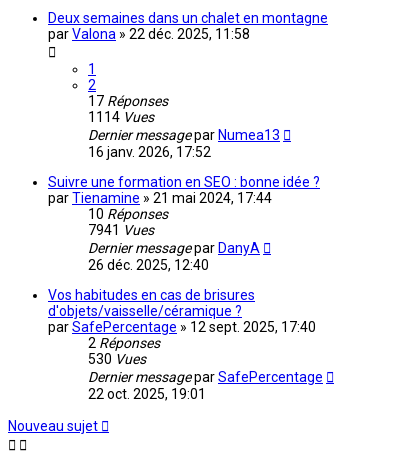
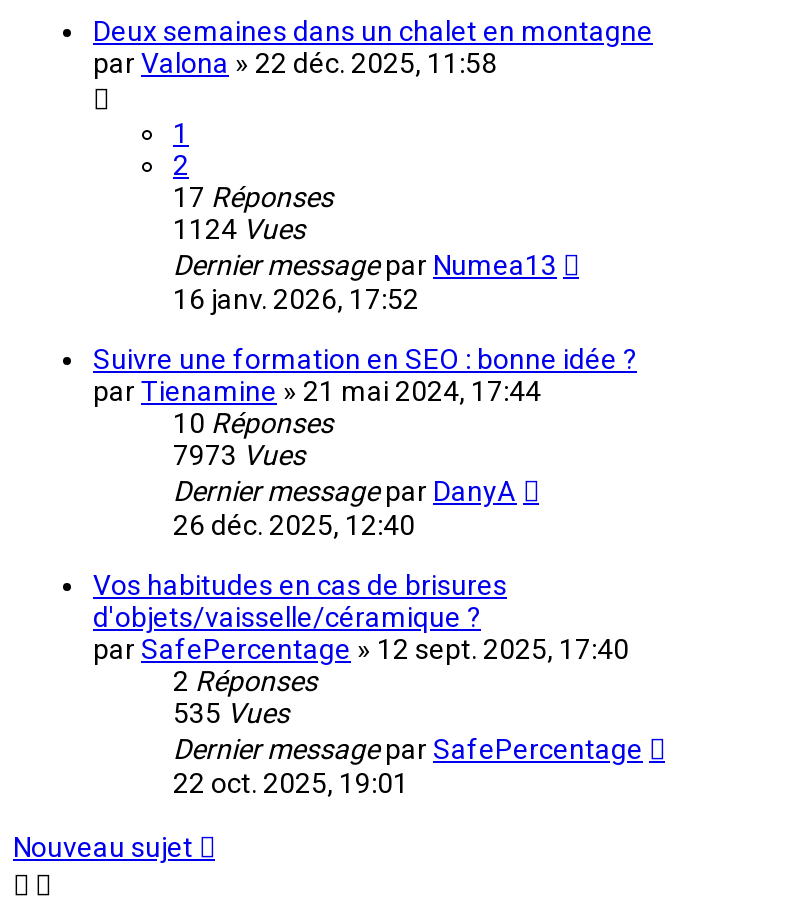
- 1114 Vues
+ 1124 Vues

- 7941 Vues
+ 7973 Vues

- 530 Vues
+ 535 Vues
